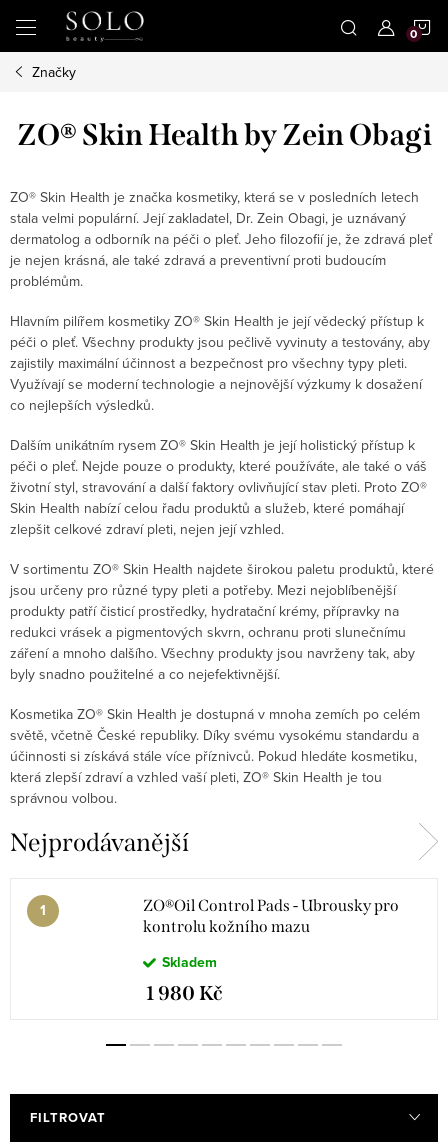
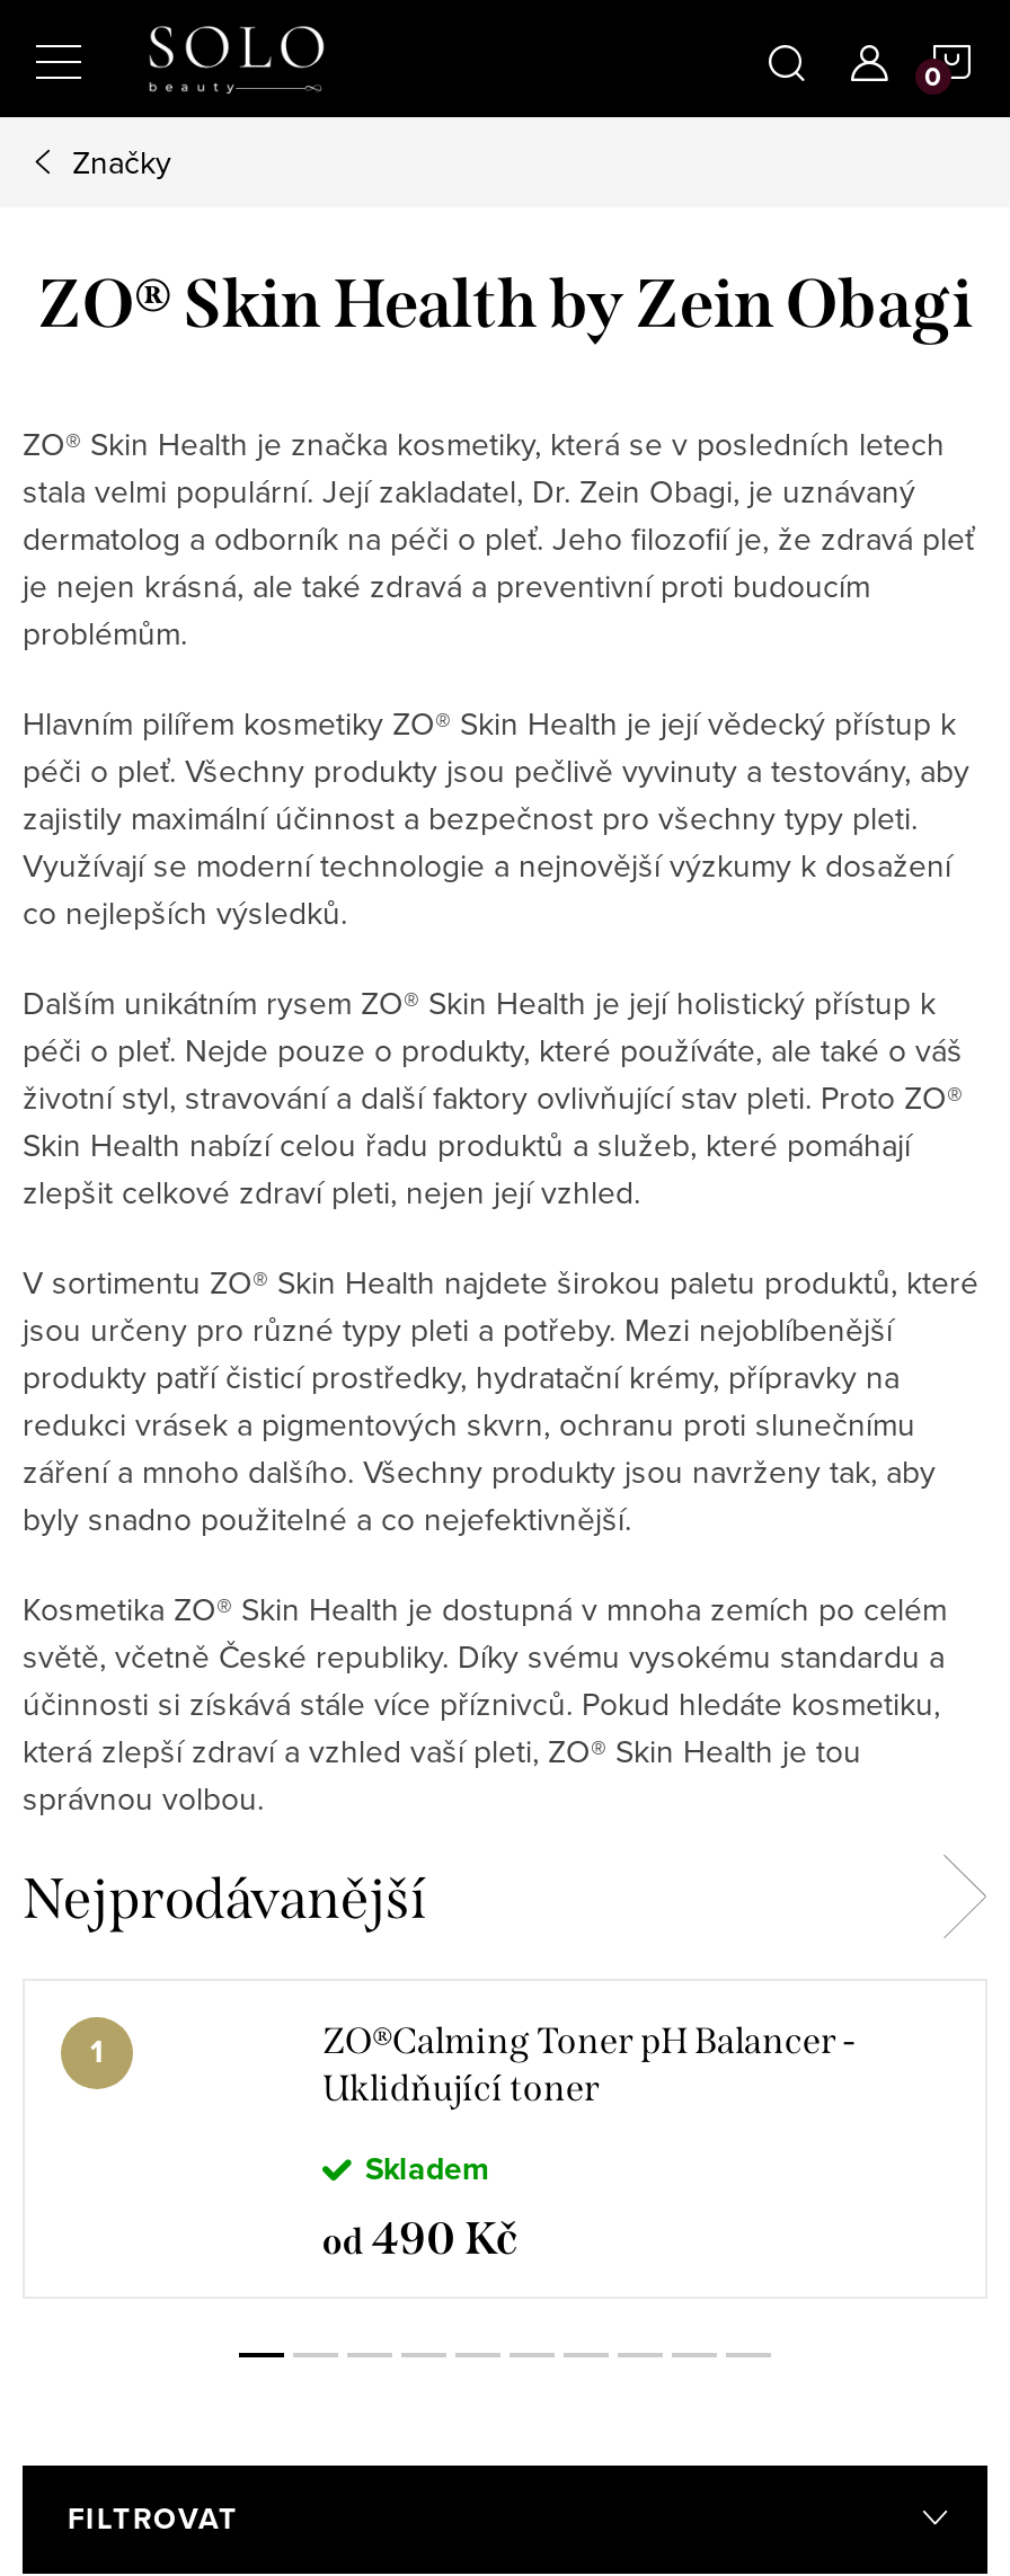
- ZO®Oil Control Pads - Ubrousky pro
- kontrolu kožního mazu
+ ZO®Calming Toner pH Balancer -
+ Uklidňující toner

- 1 980 Kč
+ od 490 Kč
